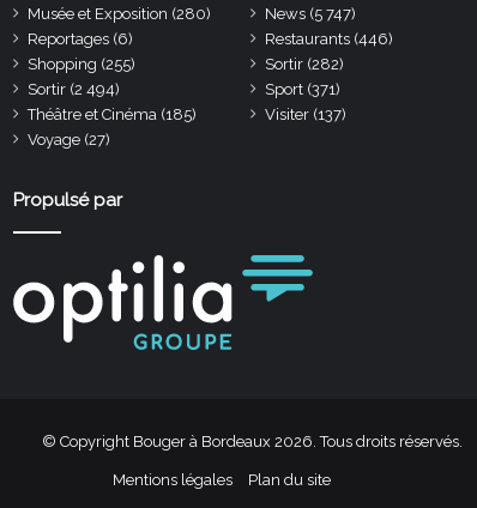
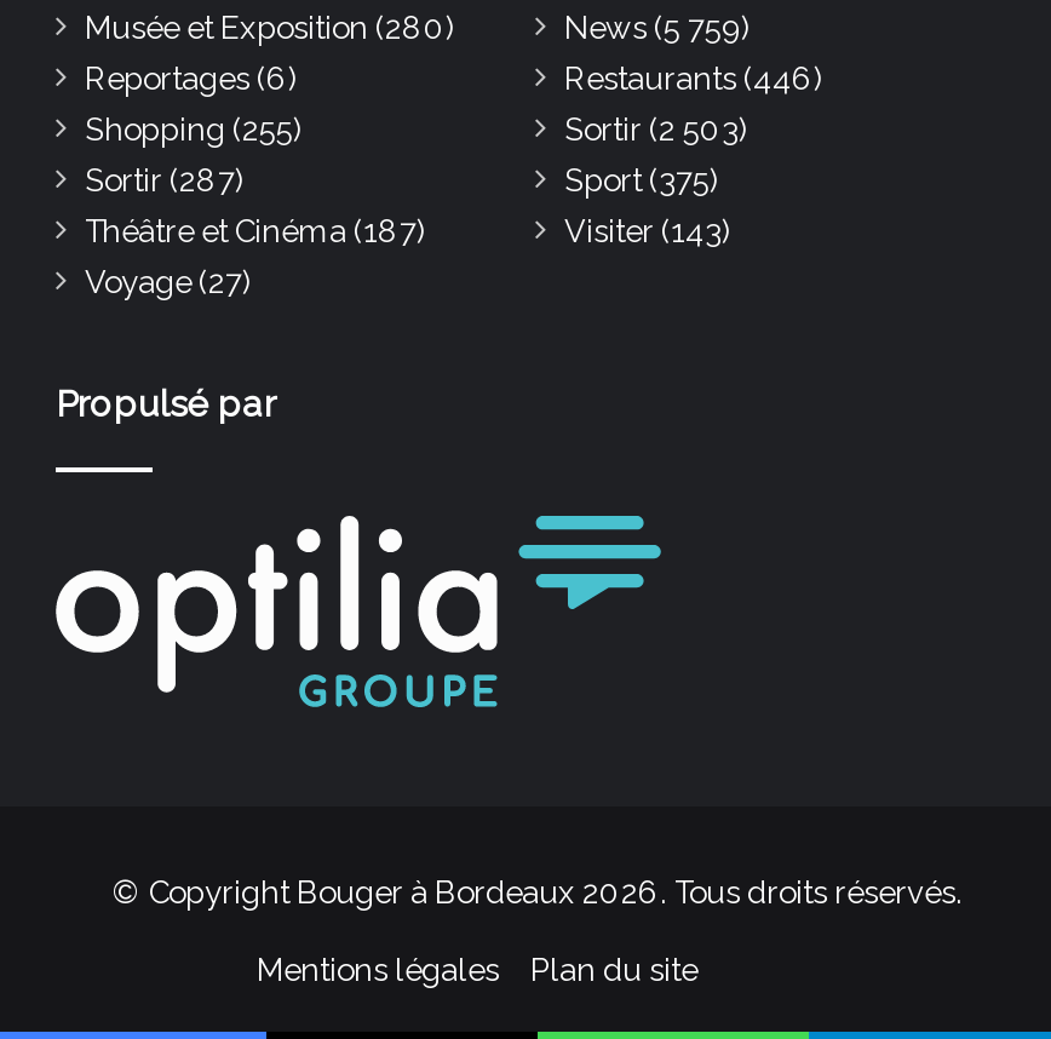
- News (5 747)
+ News (5 759)

- Sortir (282)
- Sortir (2 494)
- Sport (371)
- Théâtre et Cinéma (185)
- Visiter (137)
+ Sortir (2 503)
+ Sortir (287)
+ Sport (375)
+ Théâtre et Cinéma (187)
+ Visiter (143)
